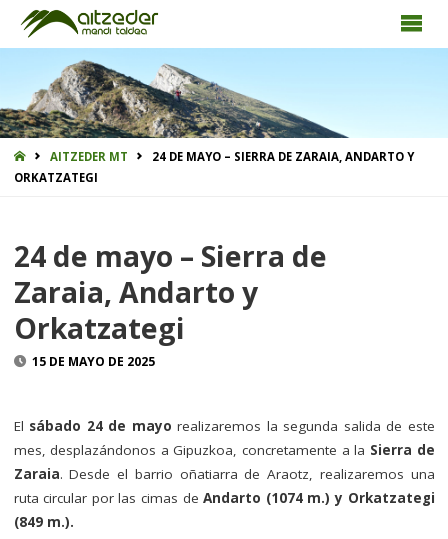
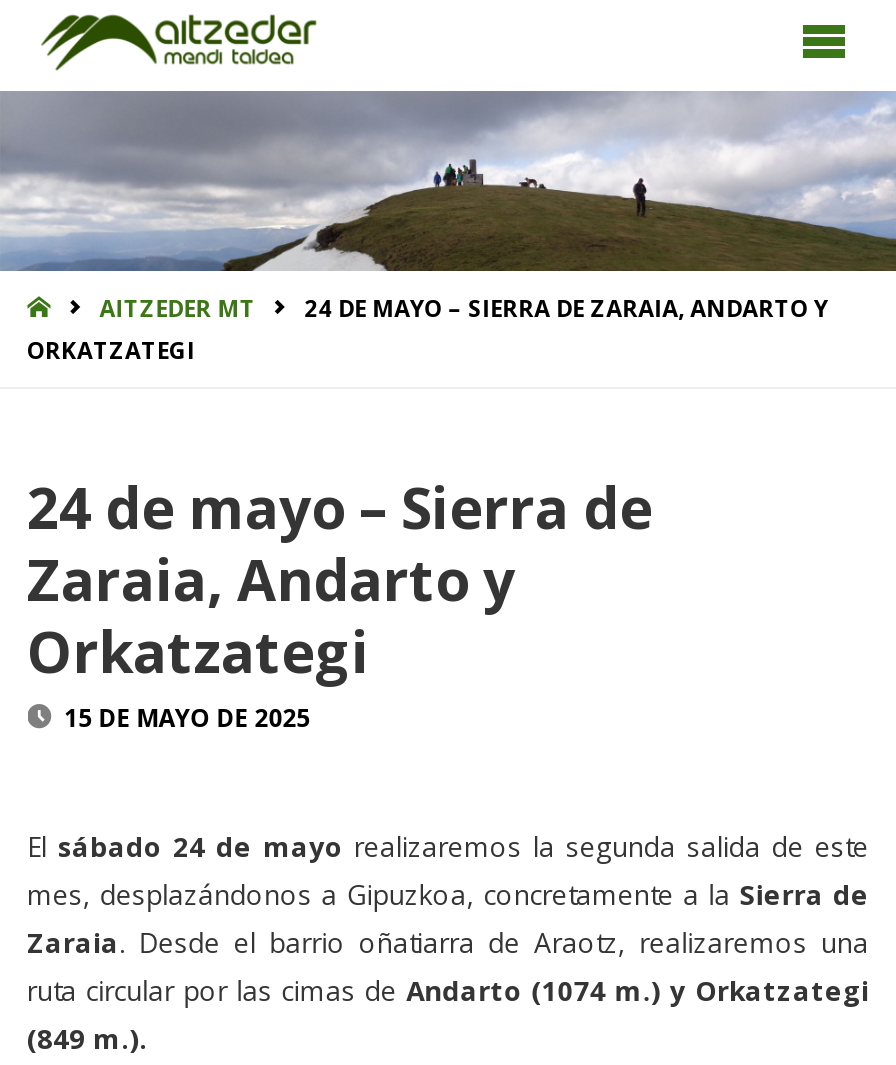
- [image]
+ [image]
